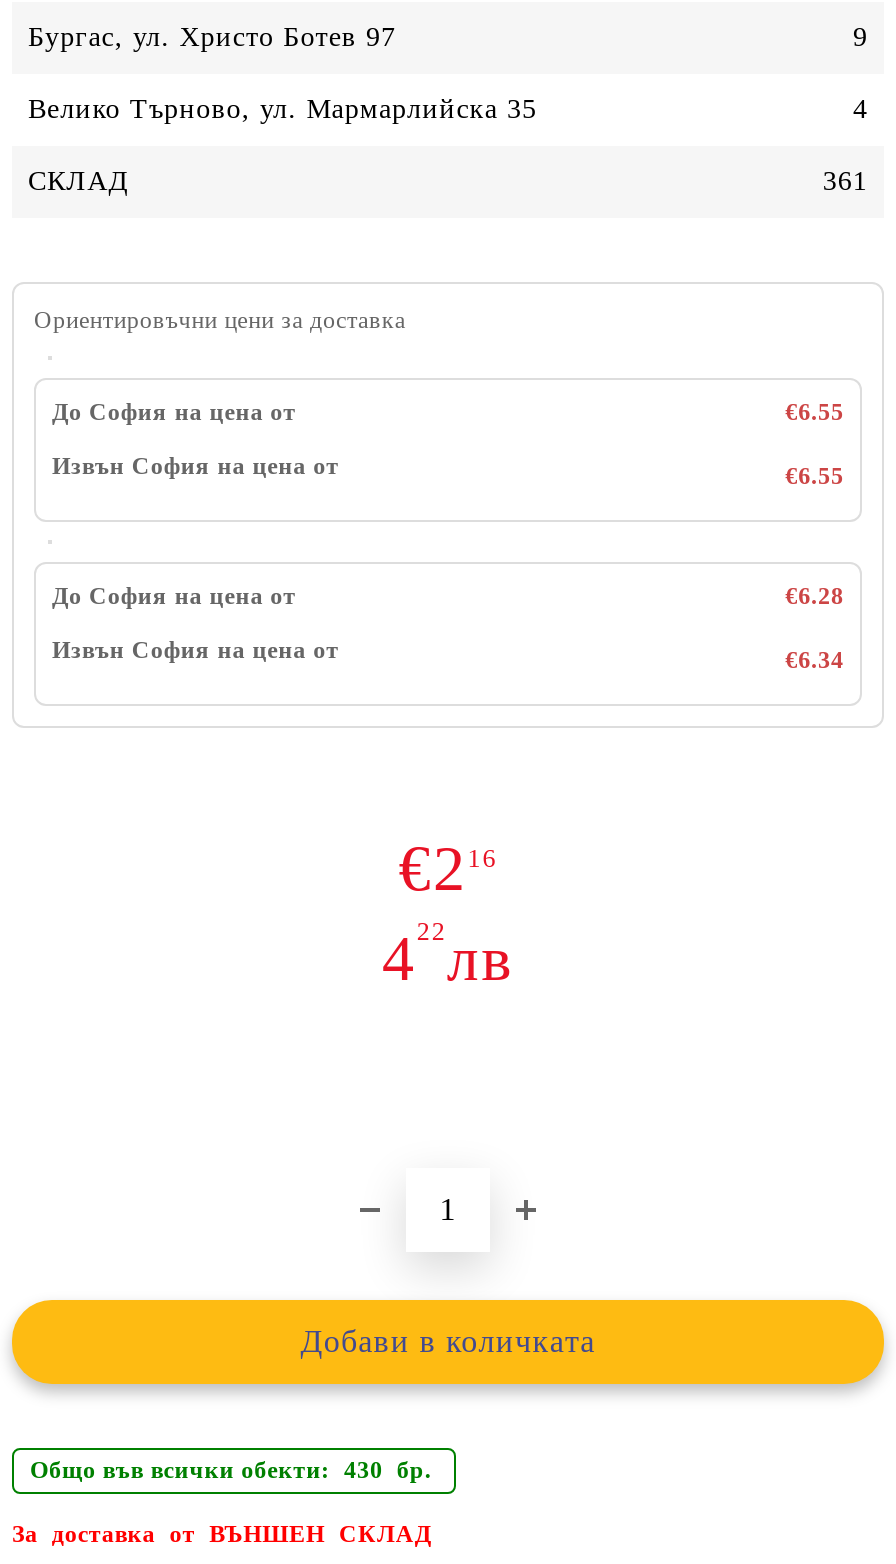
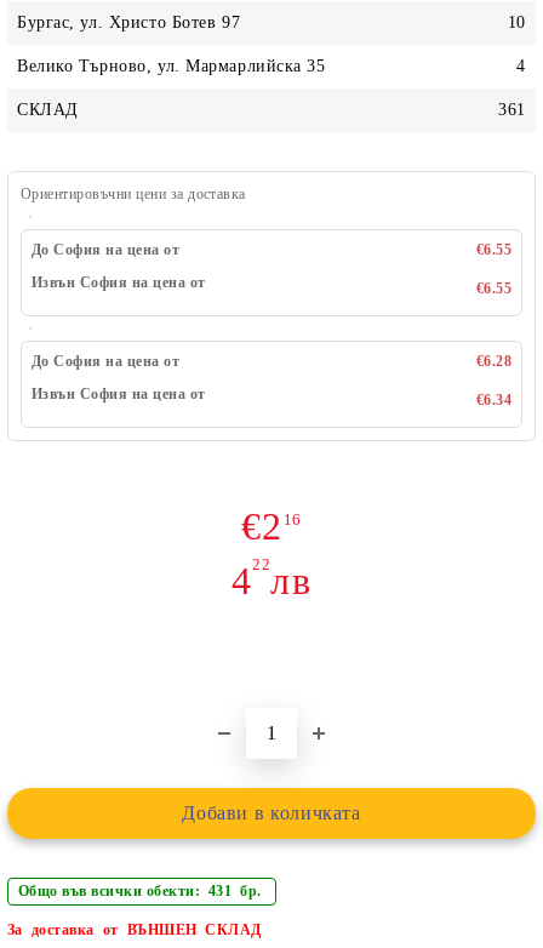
- 9
+ 10

- Общо във всички обекти: 430 бр.
+ Общо във всички обекти: 431 бр.
